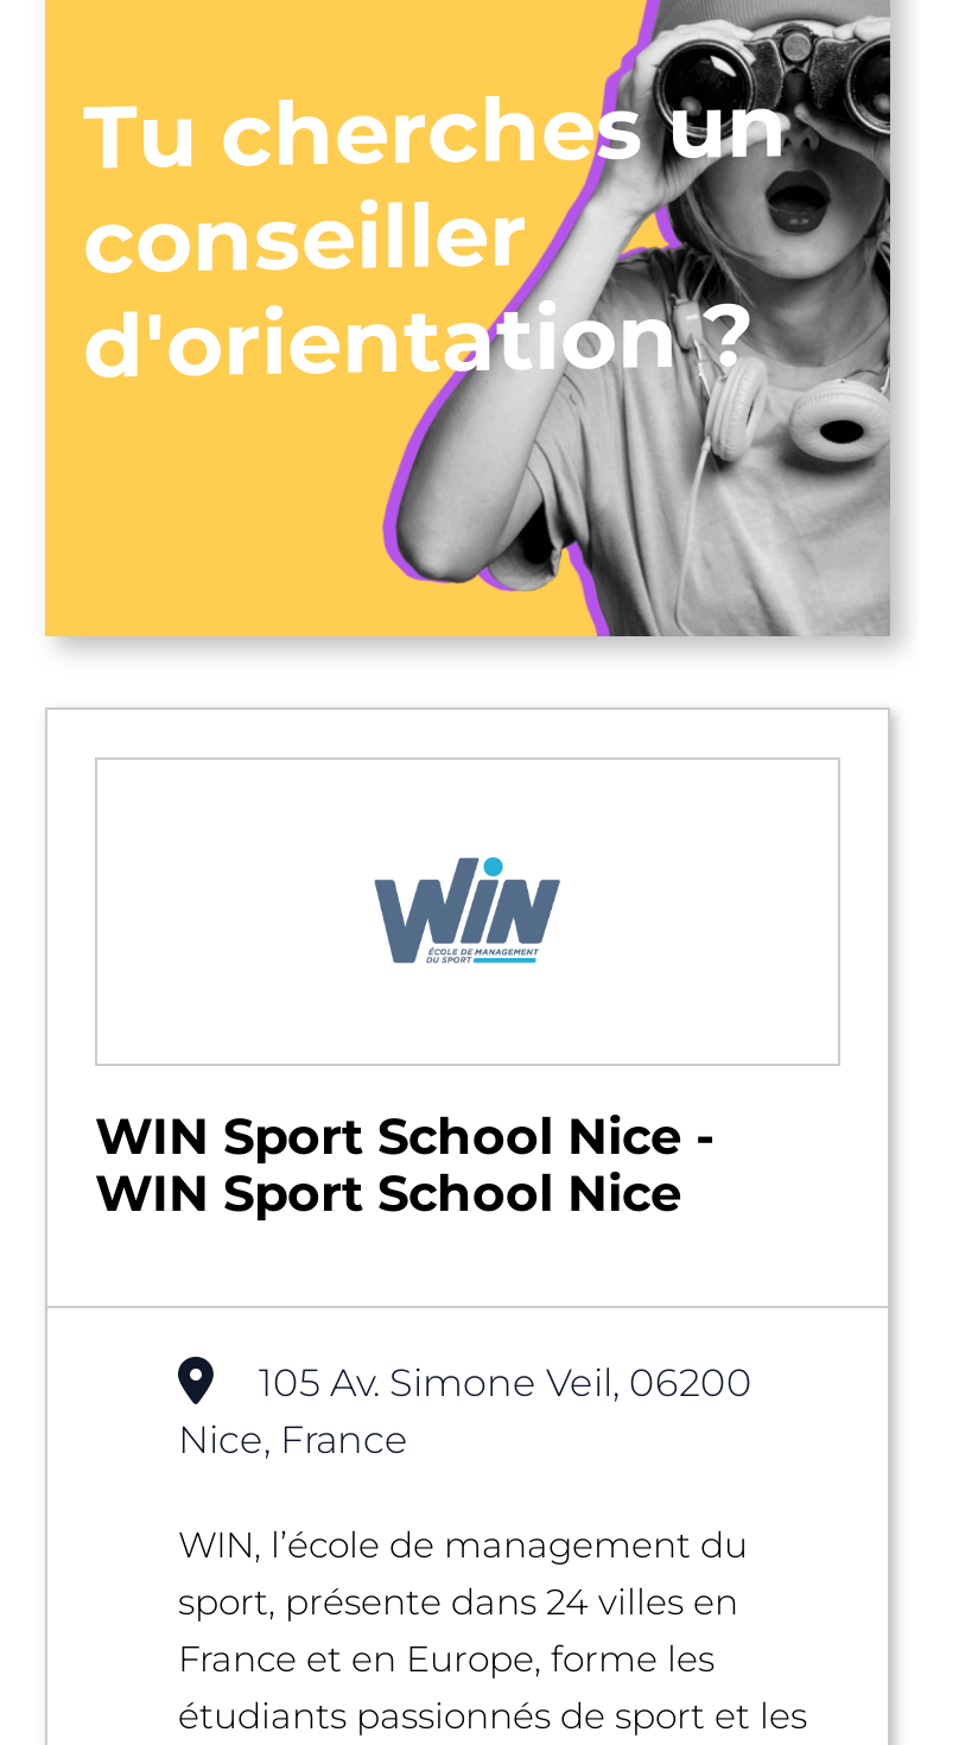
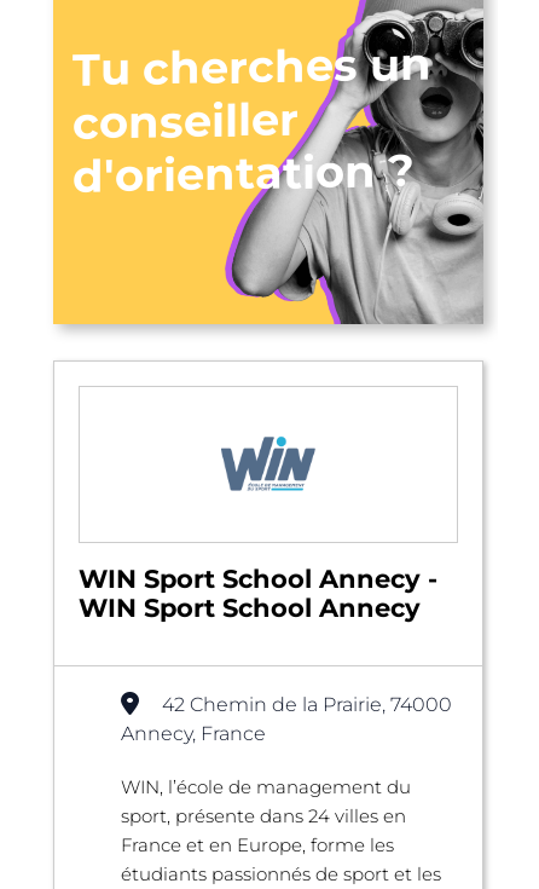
- WIN Sport School Nice -
- WIN Sport School Nice
+ WIN Sport School Annecy -
+ WIN Sport School Annecy

- 105 Av. Simone Veil, 06200
- Nice, France
+ 42 Chemin de la Prairie, 74000
+ Annecy, France
